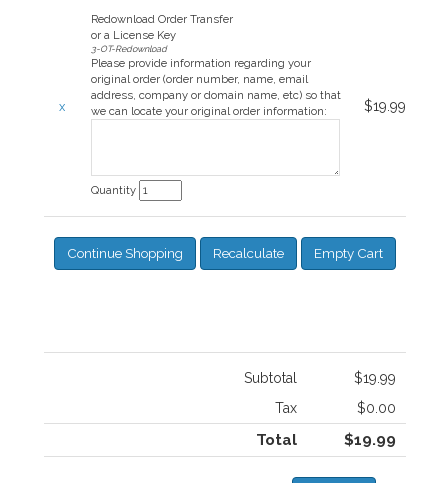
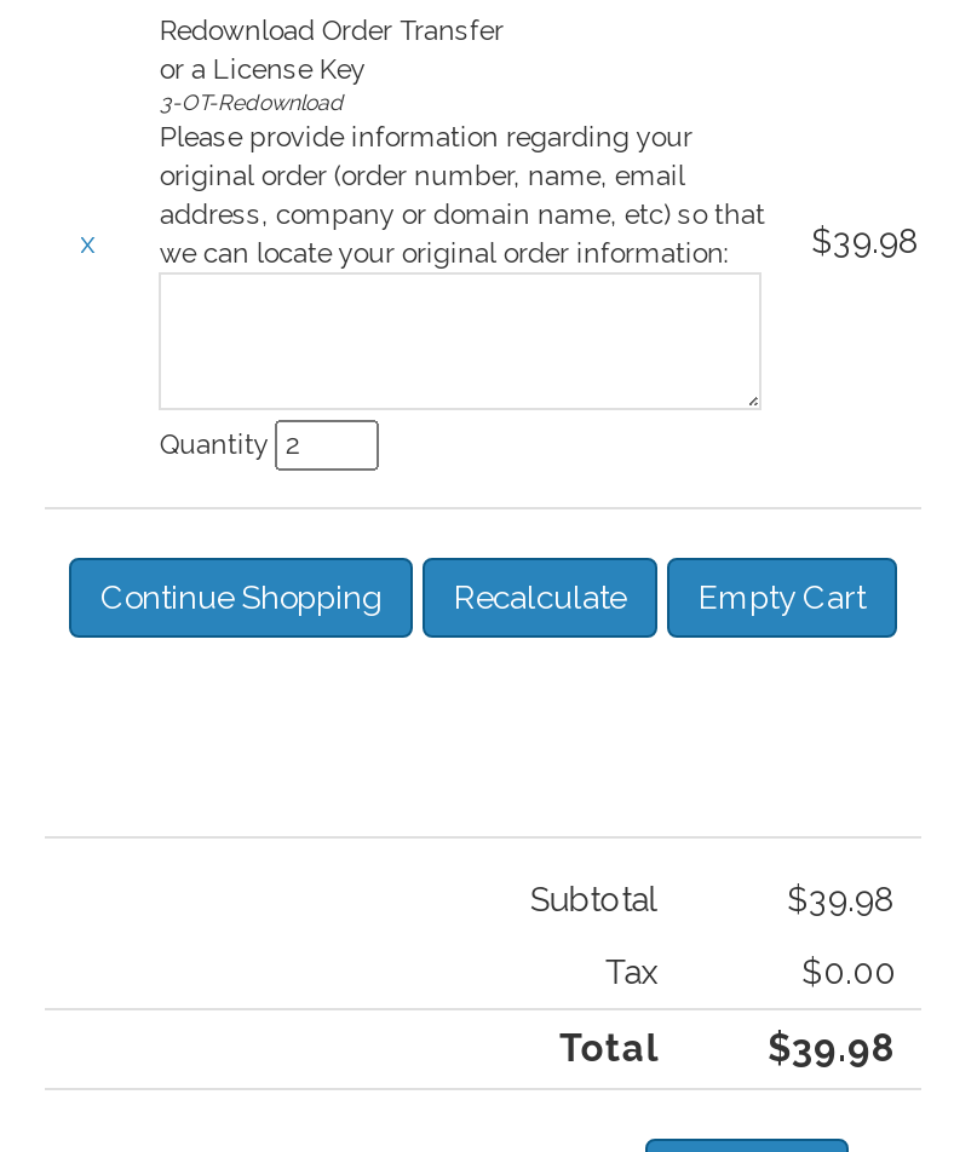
- $19.99
+ $39.98

- $19.99
+ $39.98

- $19.99
+ $39.98
